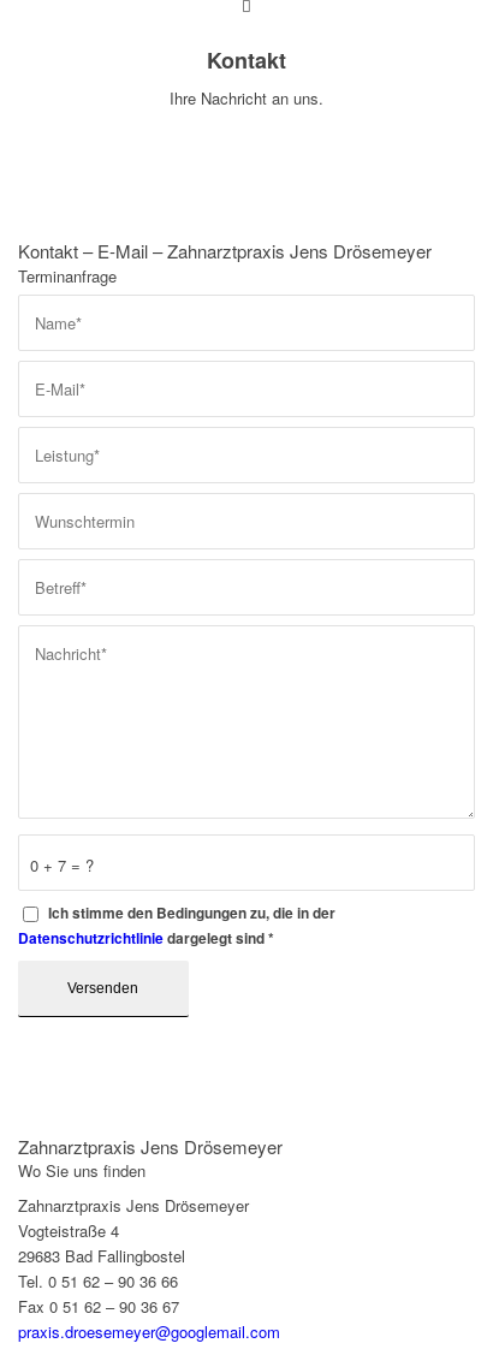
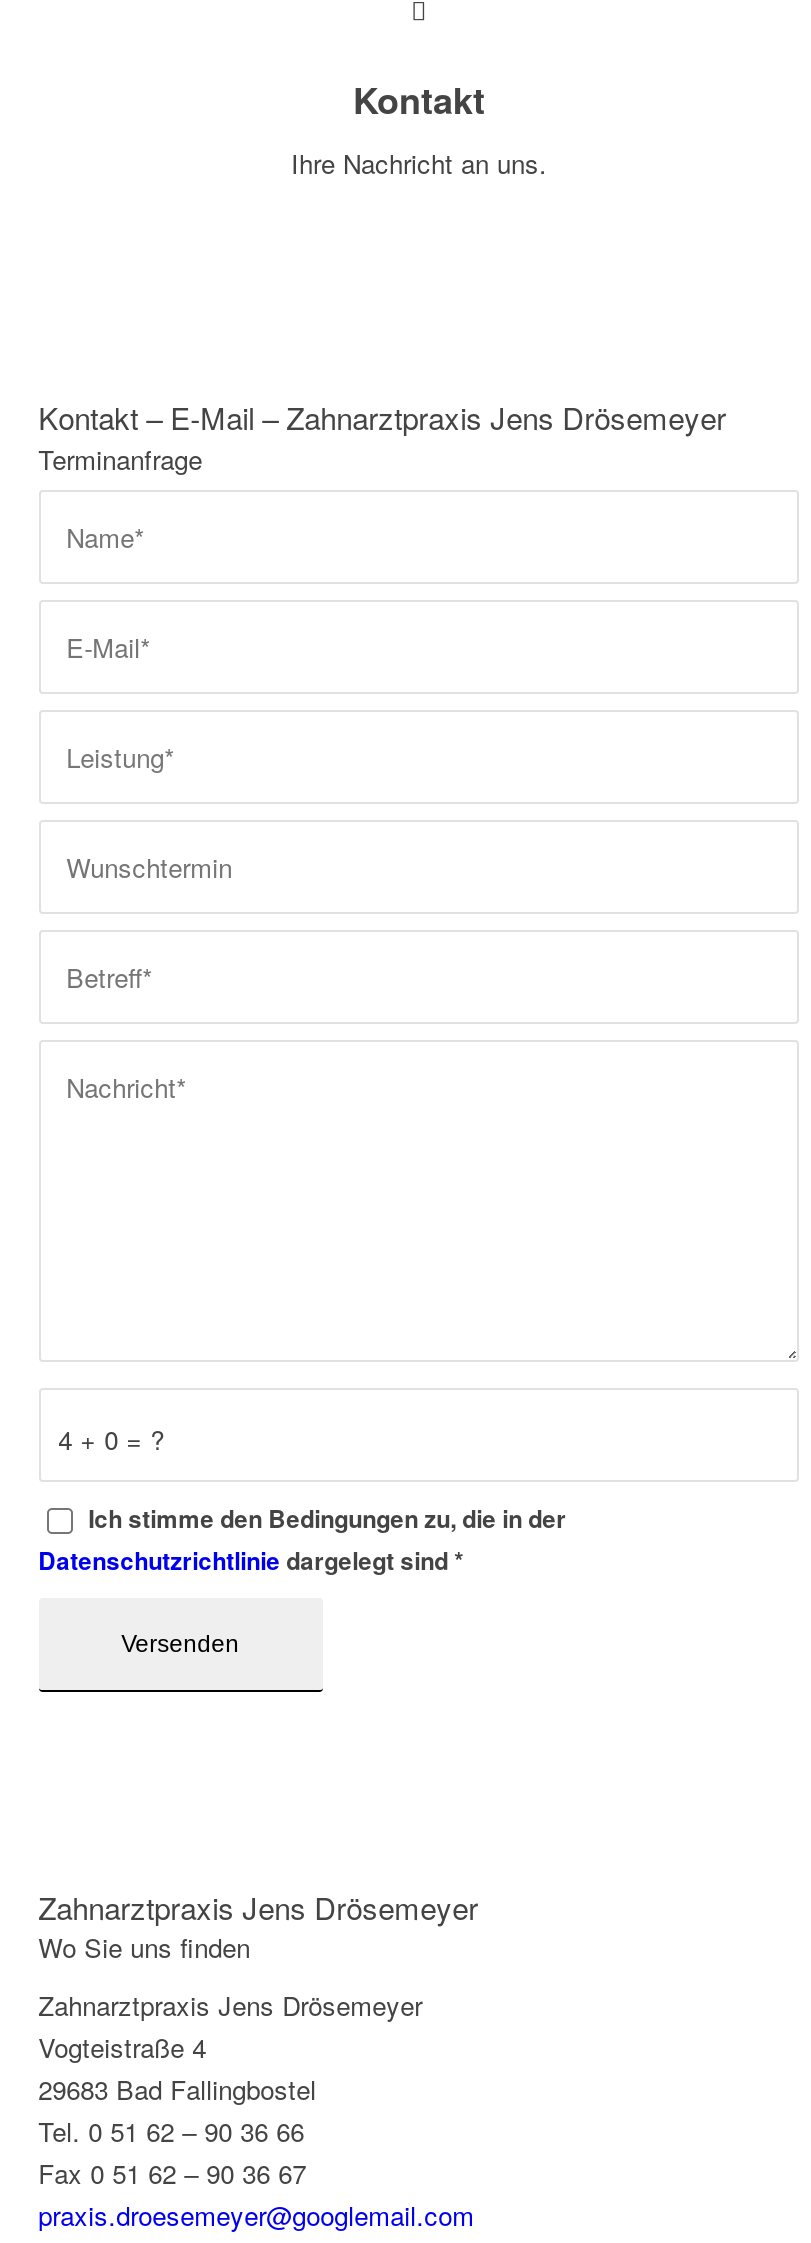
- 0 + 7 = ?
+ 4 + 0 = ?
